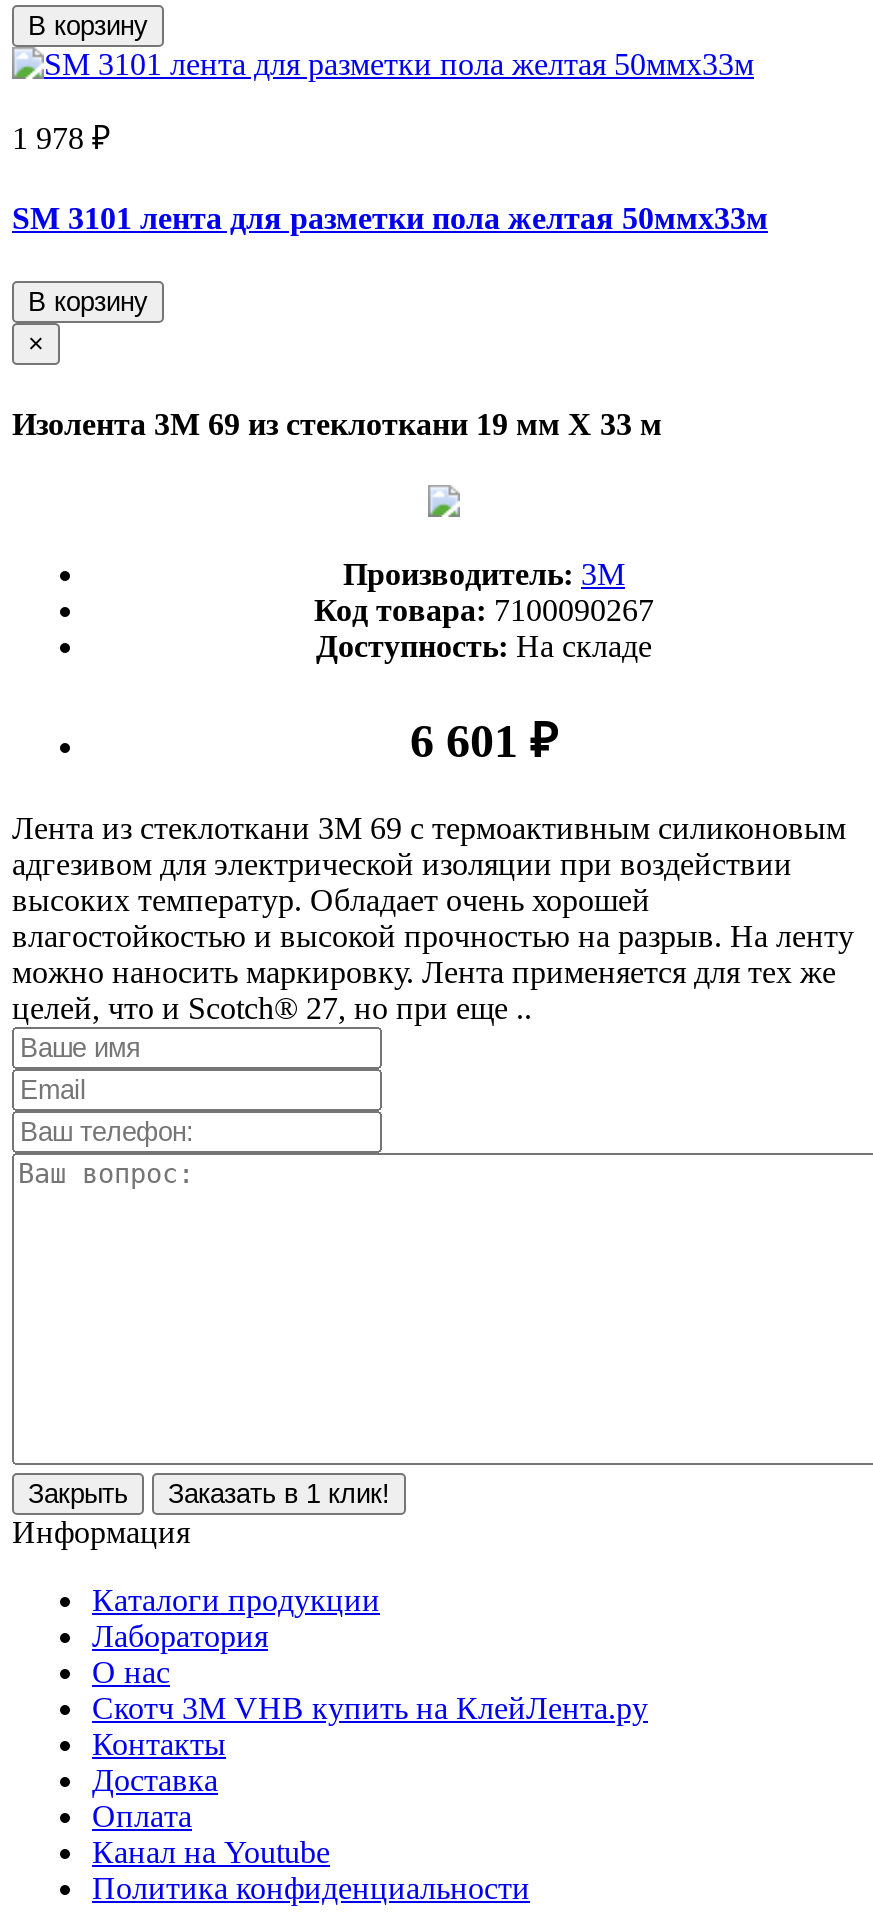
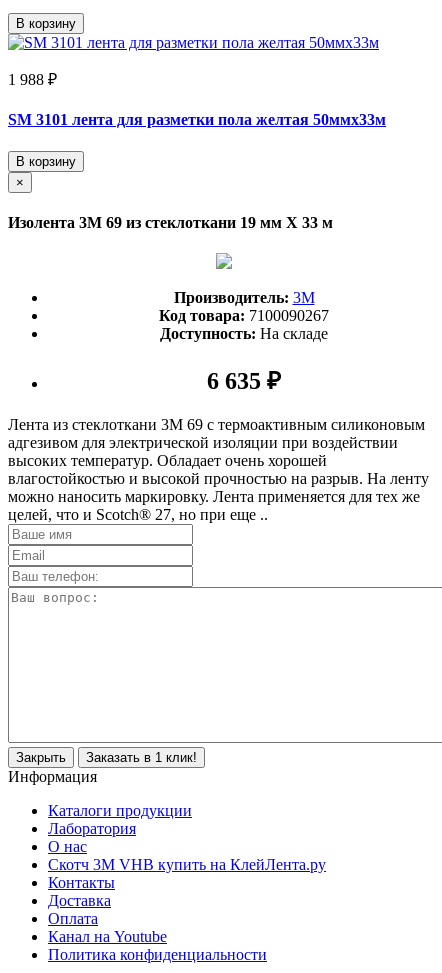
- 1 978 ₽
+ 1 988 ₽

- 6 601 ₽
+ 6 635 ₽
